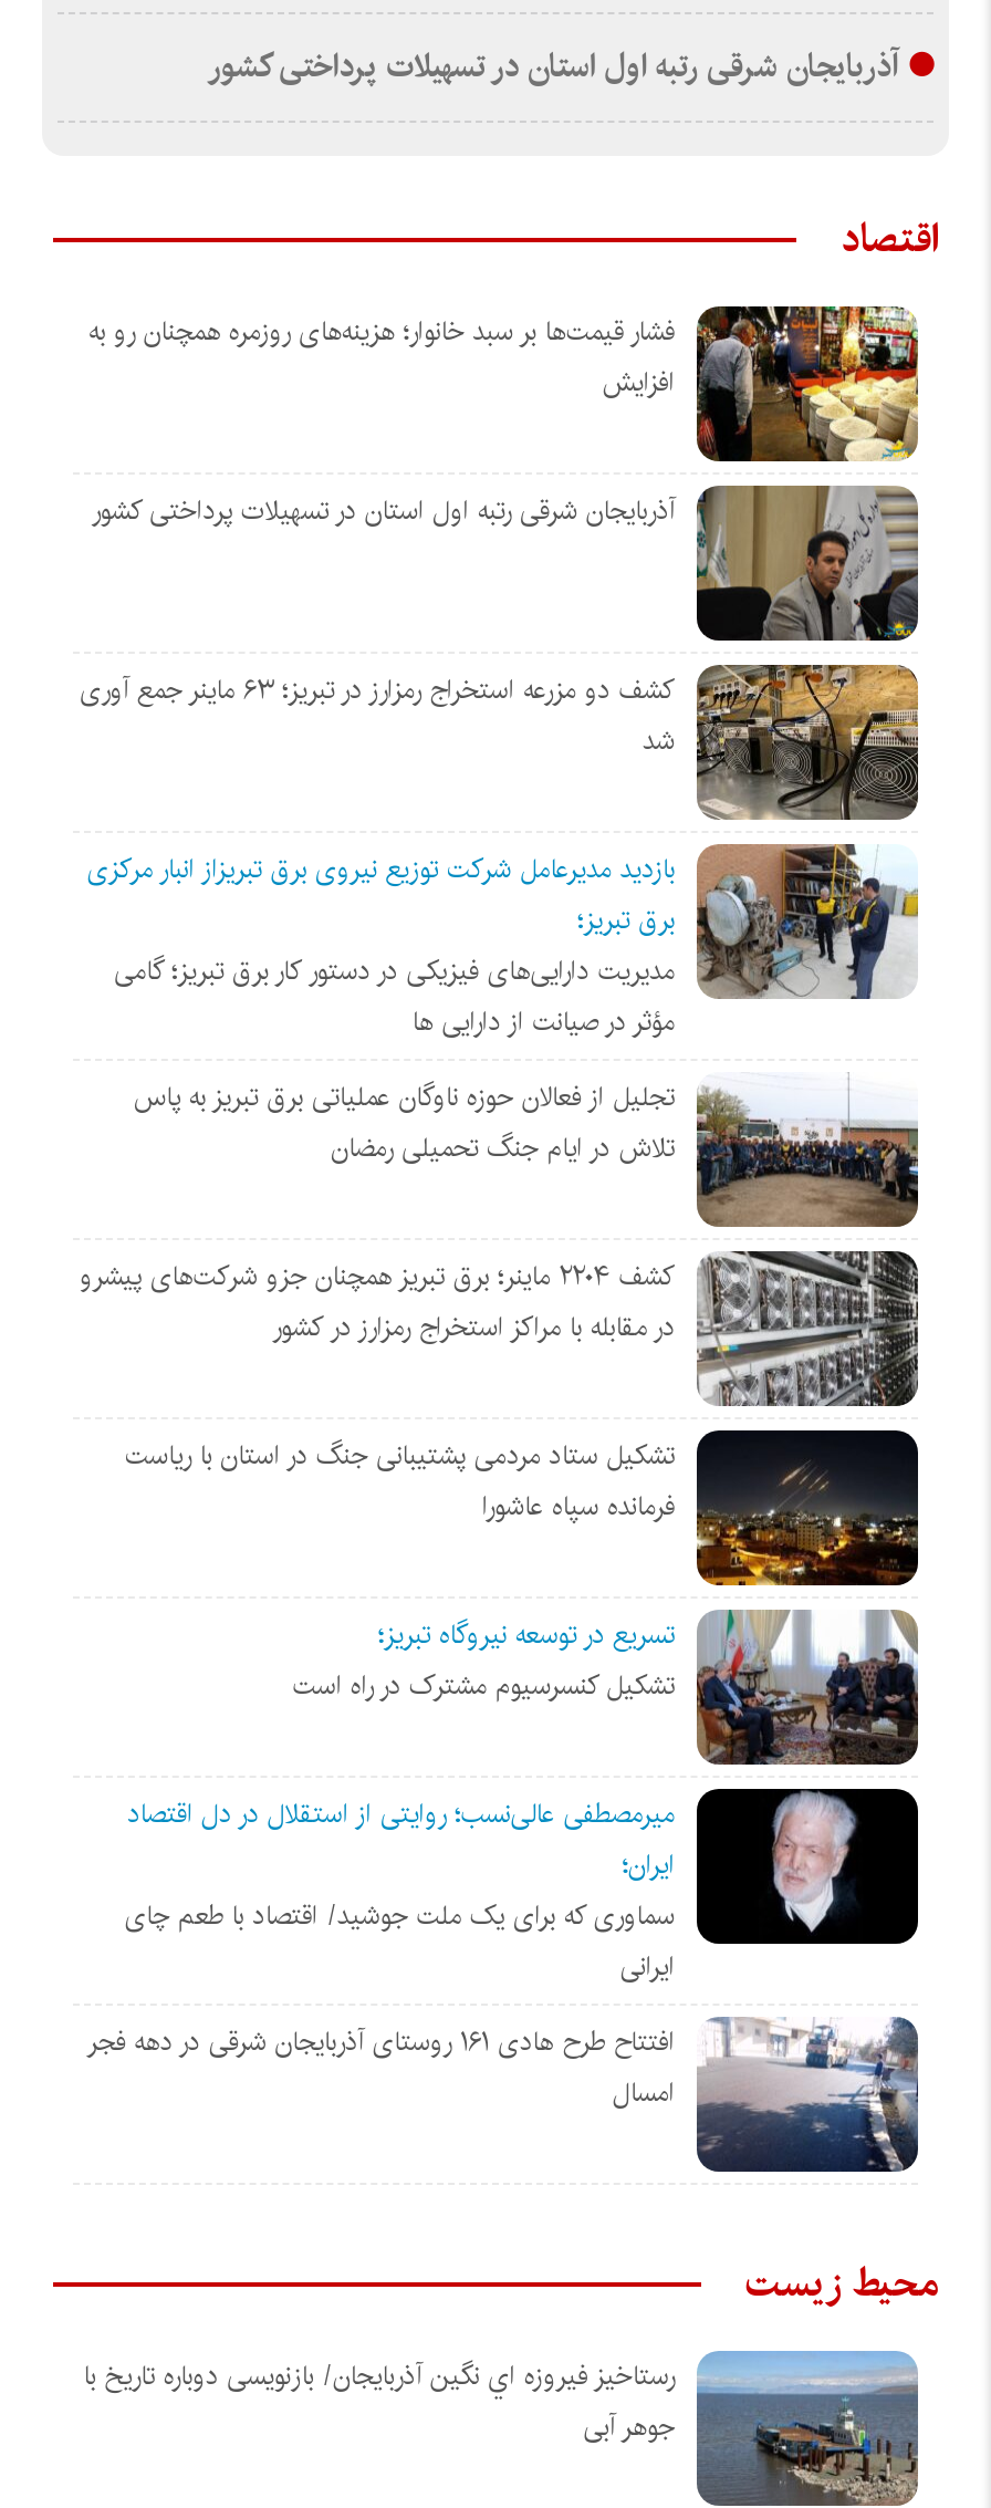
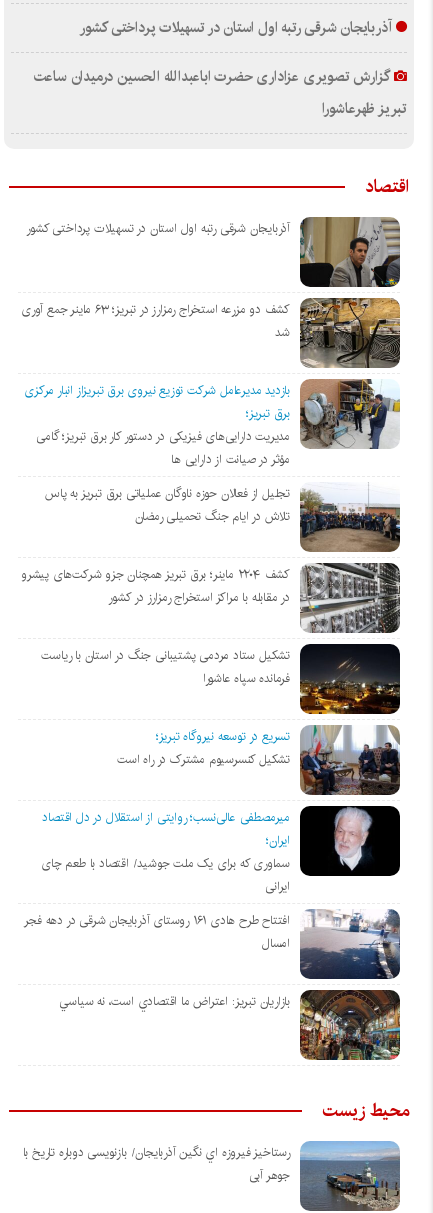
+ گزارش تصویری عزاداری حضرت اباعبدالله الحسین درمیدان ساعت
+ تبریز ظهرعاشورا

- [image]
- فشار قیمت‌ها بر سبد خانوار؛ هزینه‌های روزمره همچنان رو به
- افزایش

+ [image]
+ بازاريان تبريز: اعتراض ما اقتصادي است، نه سياسي
